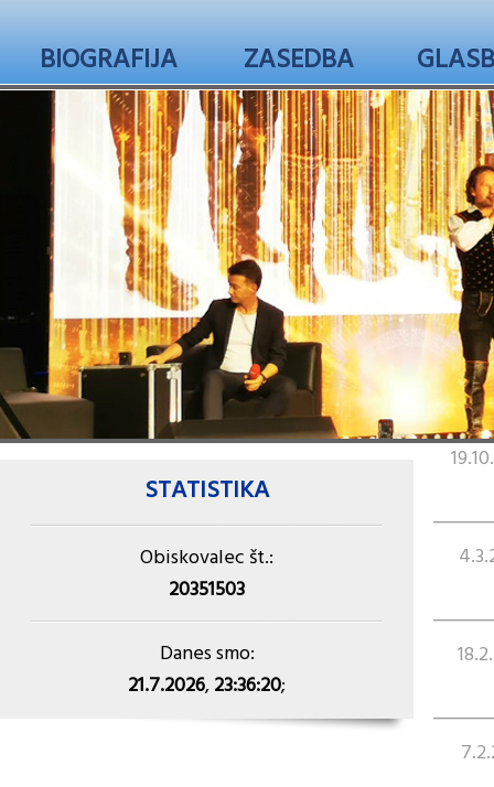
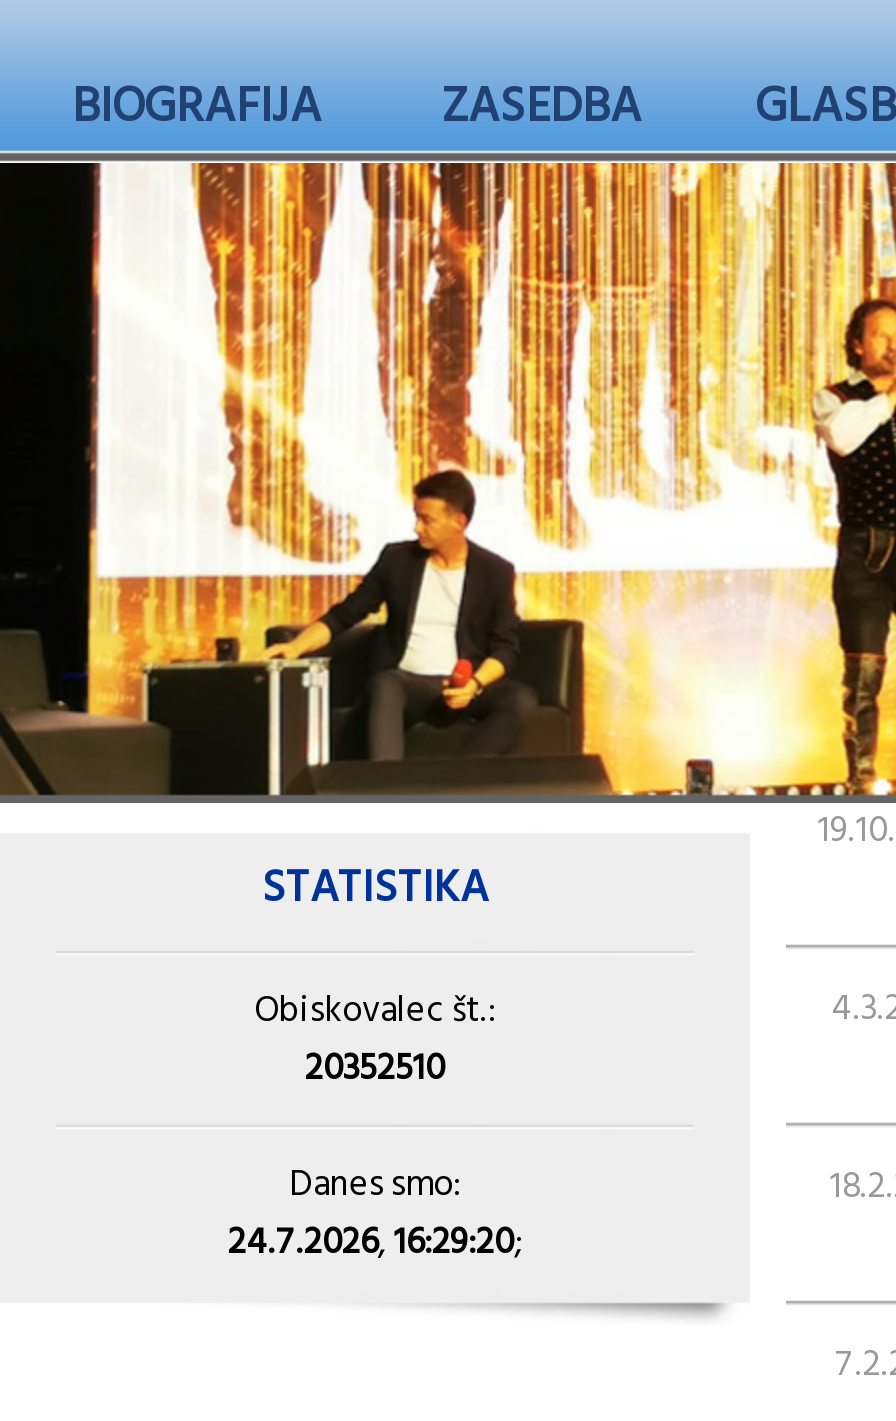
- 20351503
+ 20352510

- 21.7.2026,23:36:20;
+ 24.7.2026,16:29:20;
